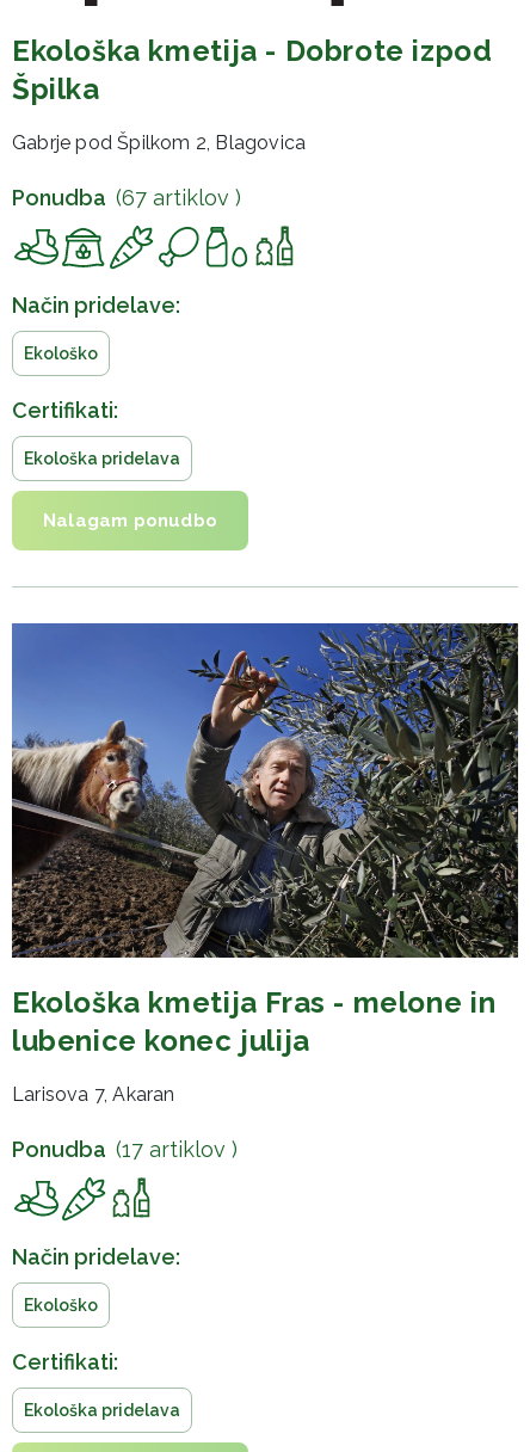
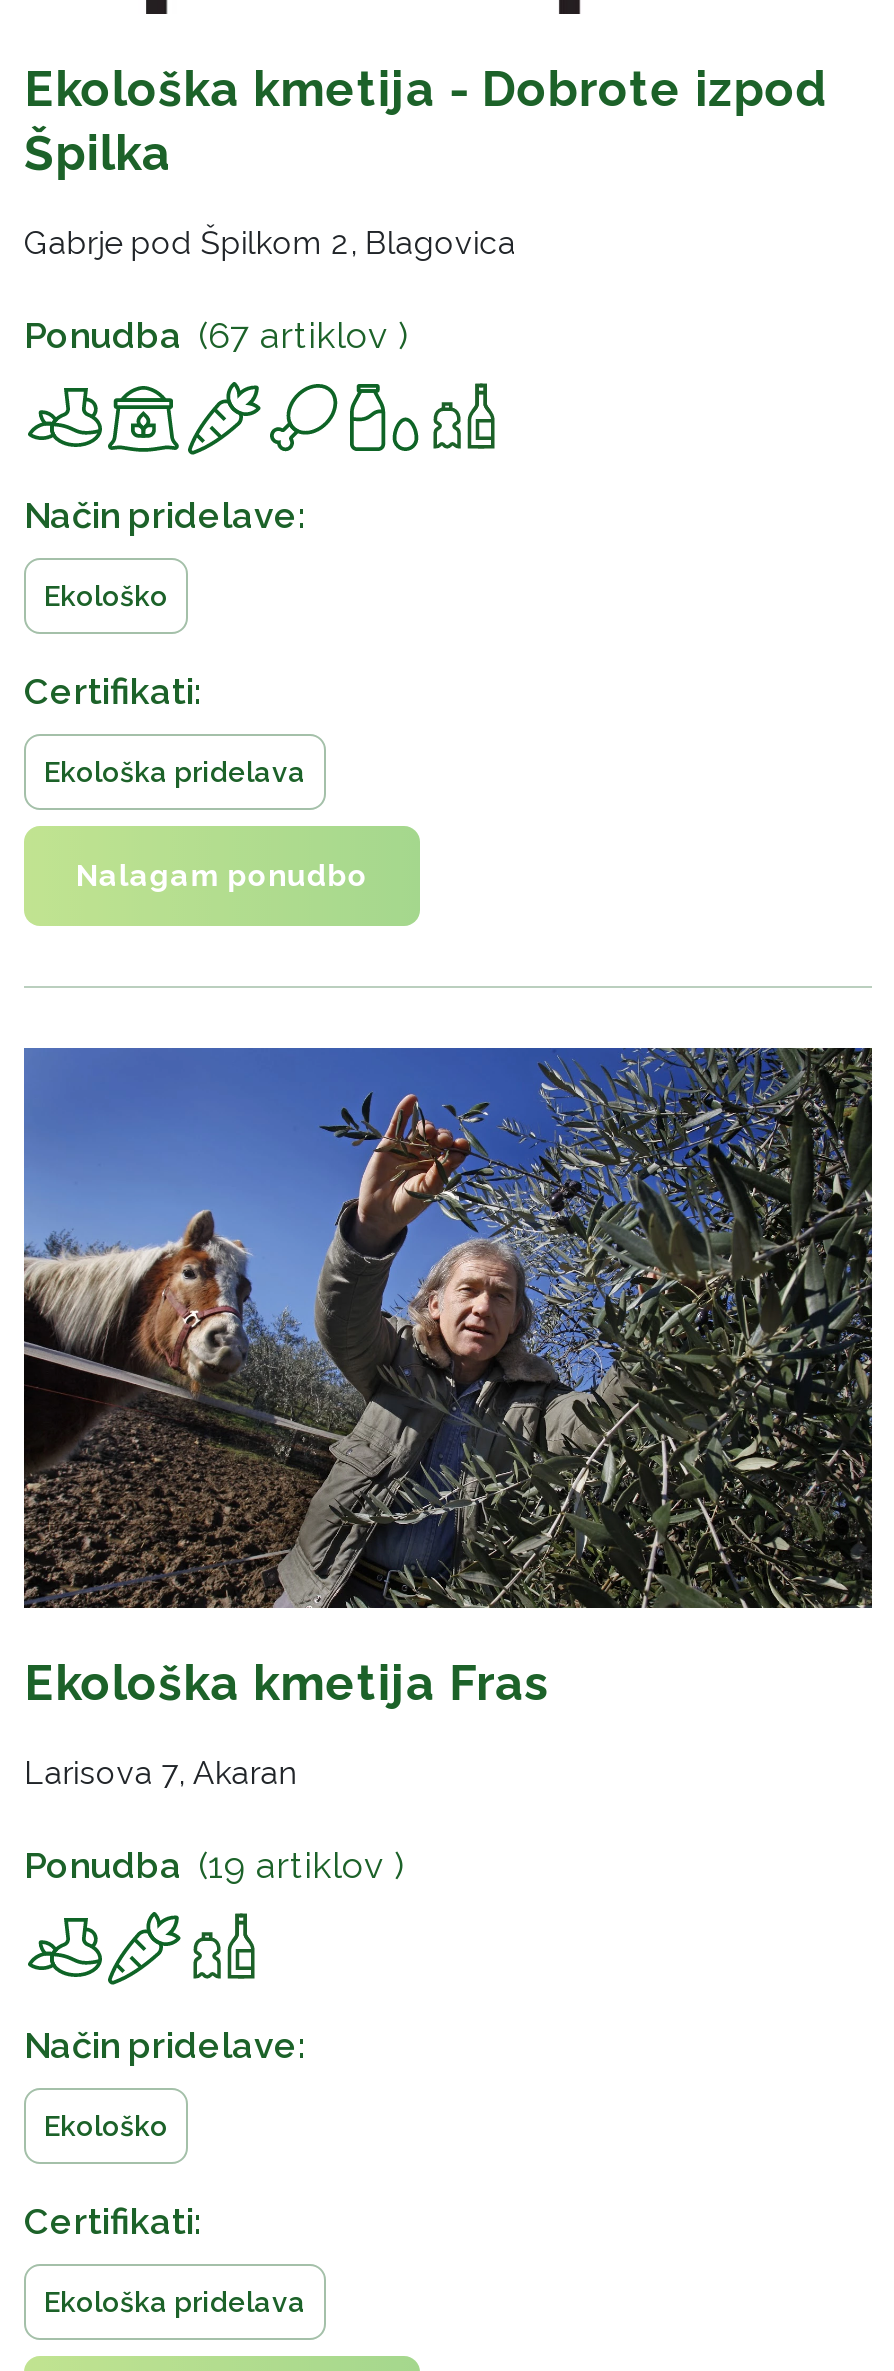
- Ekološka kmetija Fras - melone in
- lubenice konec julija
+ Ekološka kmetija Fras

- Ponudba (17 artiklov )
+ Ponudba (19 artiklov )
